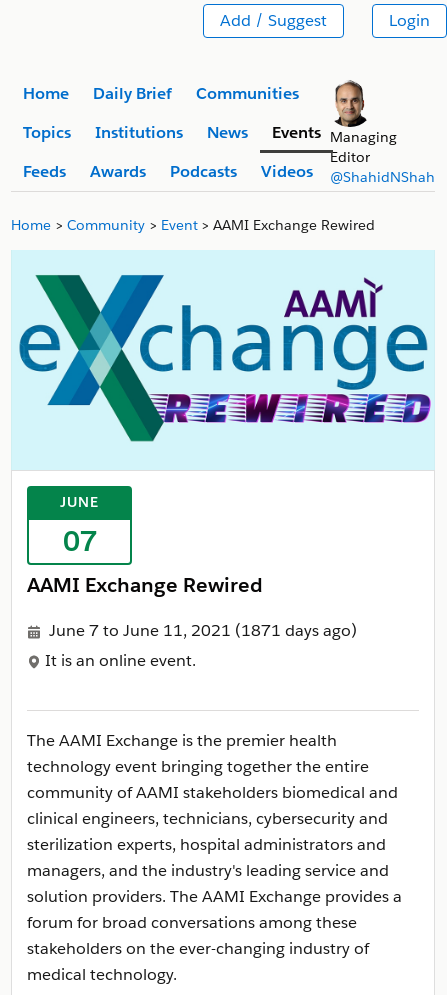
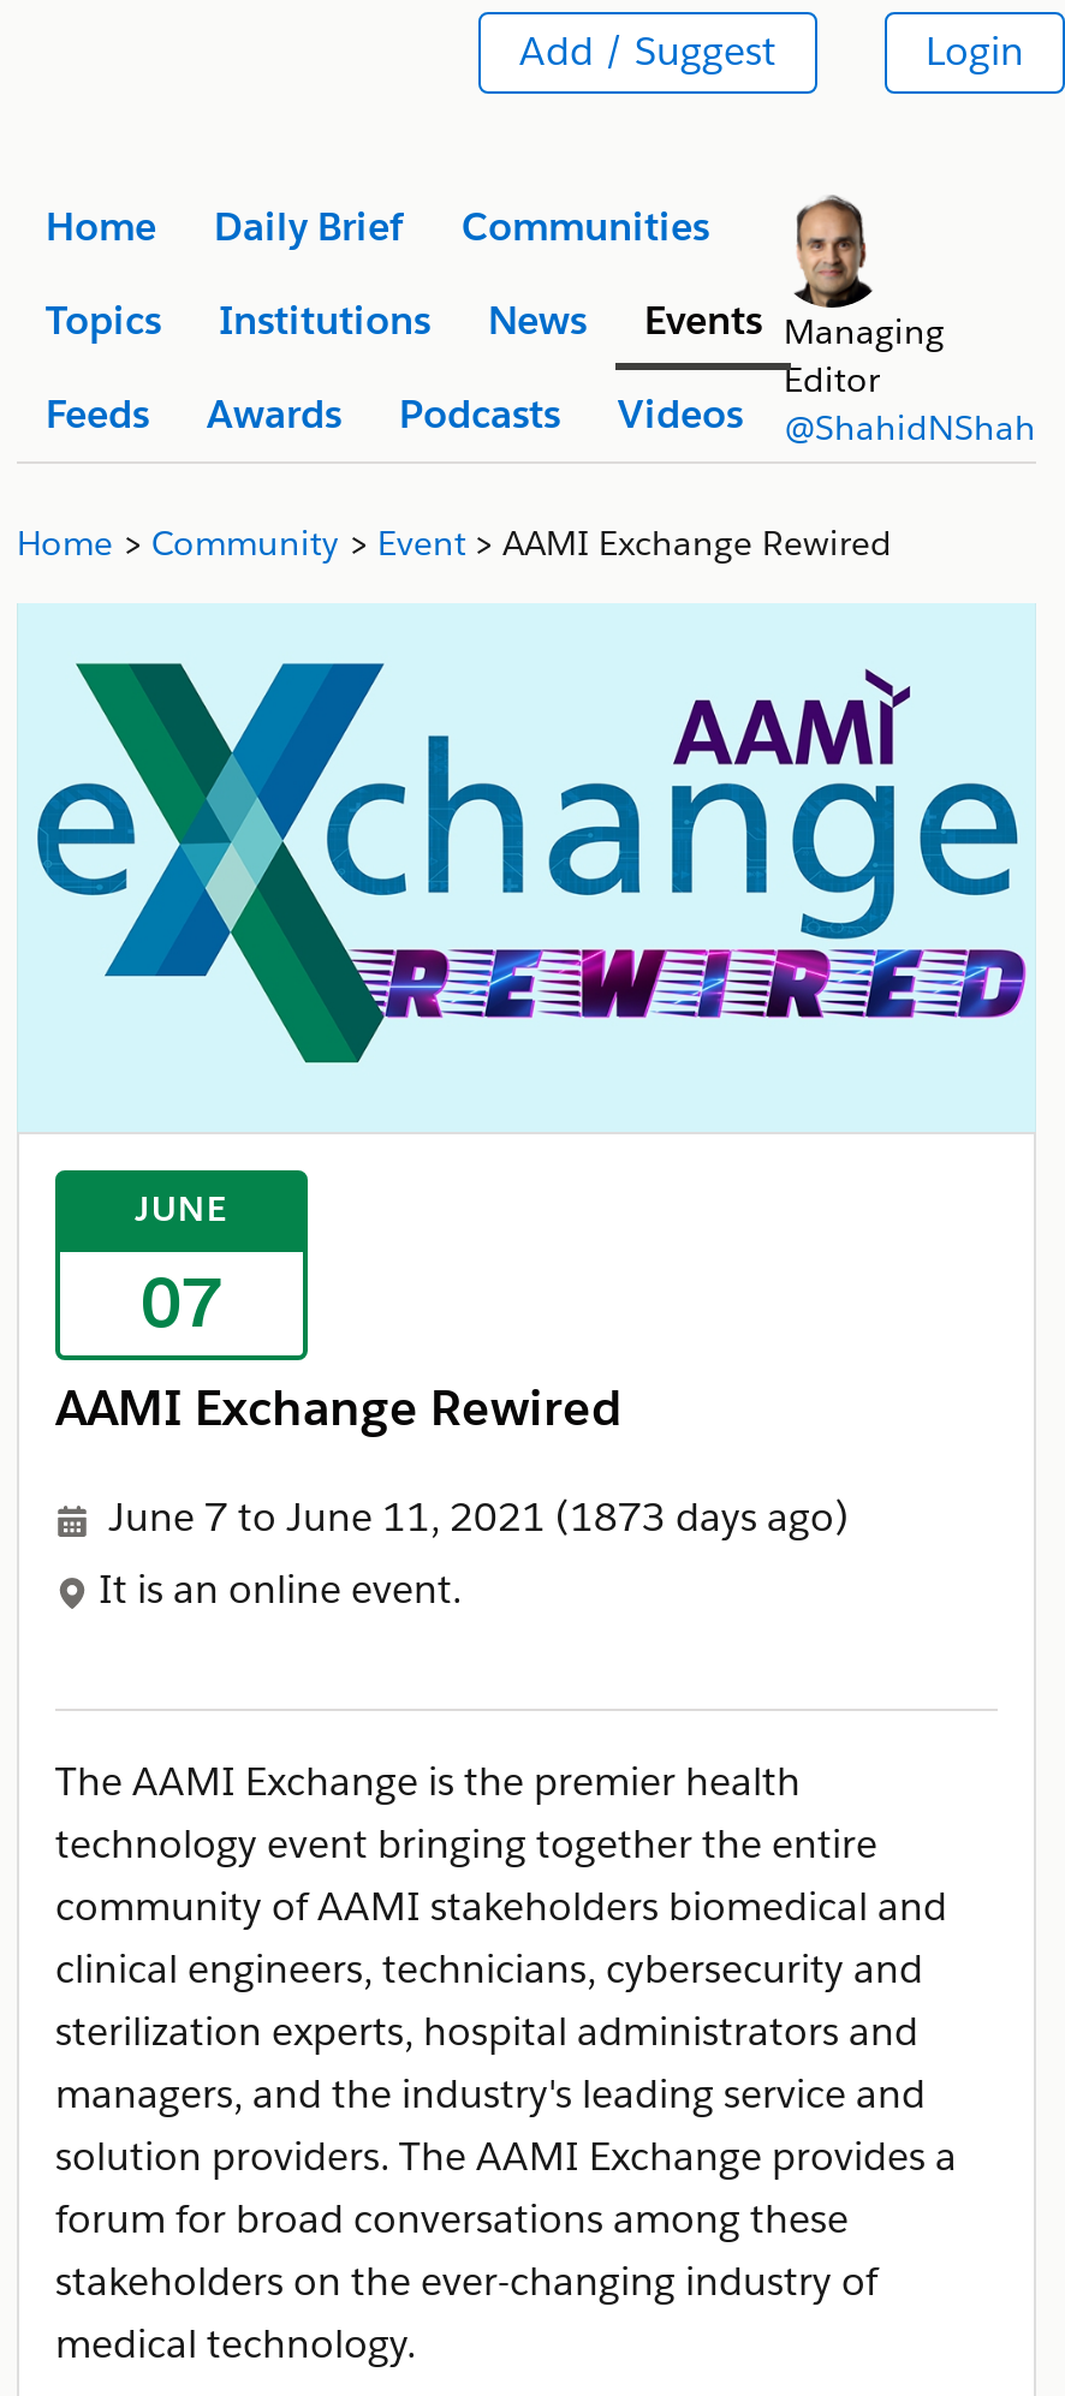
- June 7 to June 11, 2021 (1871 days ago)
+ June 7 to June 11, 2021 (1873 days ago)
